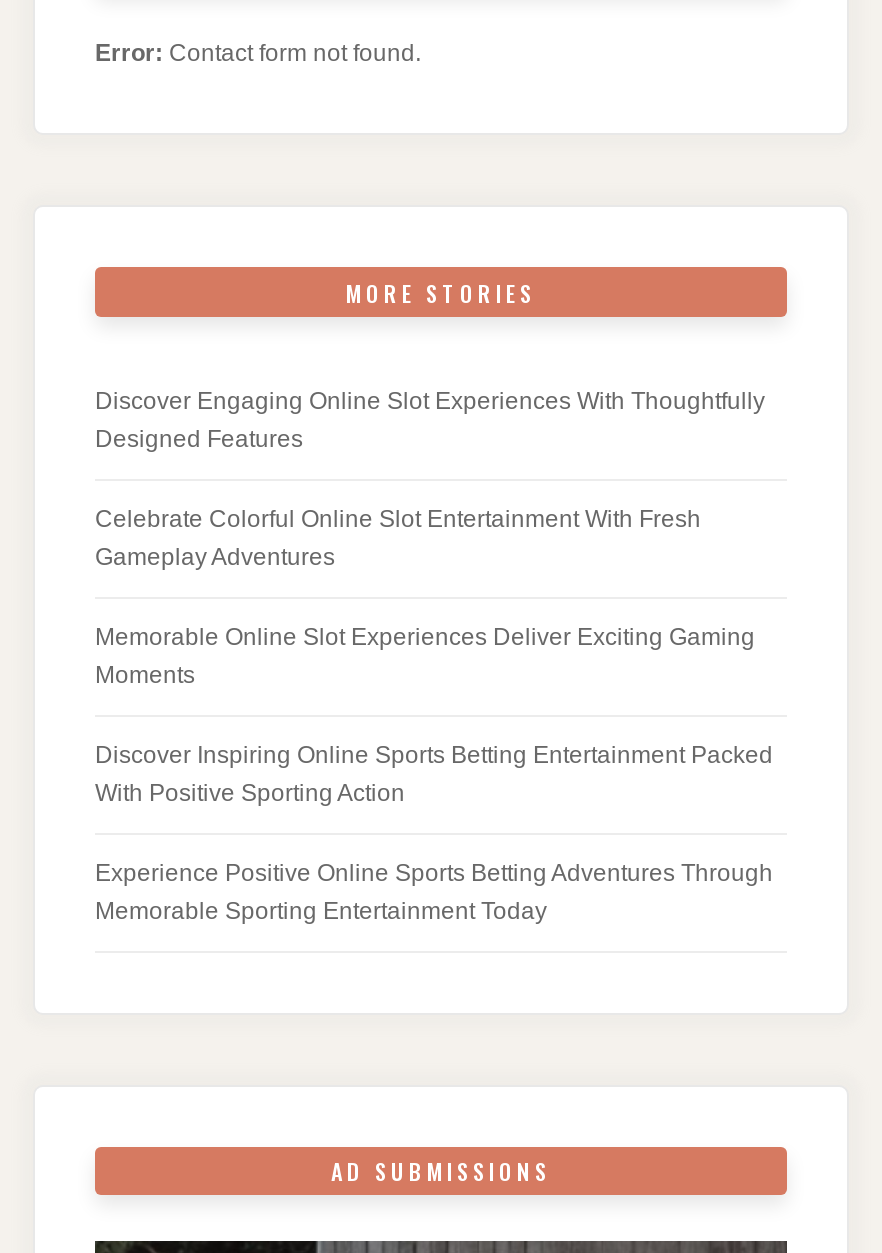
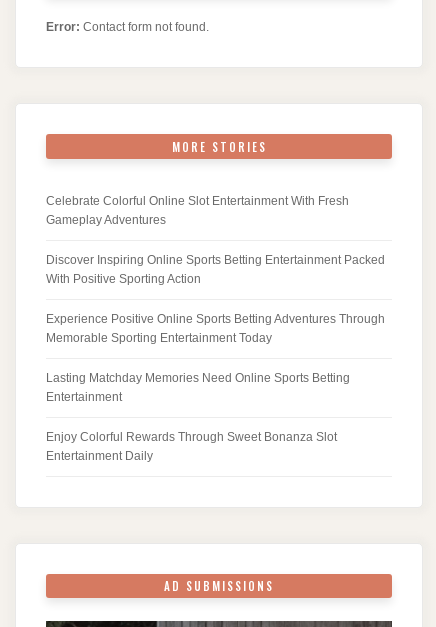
- Discover Engaging Online Slot Experiences With Thoughtfully
- Designed Features

moved up: Celebrate Colorful Online Slot Entertainment With Fresh | Gameplay Adventures

- Memorable Online Slot Experiences Deliver Exciting Gaming
- Moments

moved up: Discover Inspiring Online Sports Betting Entertainment Packed | With Positive Sporting Action | Experience Positive Online Sports Betting Adventures Through | Memorable Sporting Entertainment Today

+ Lasting Matchday Memories Need Online Sports Betting
+ Entertainment
+ Enjoy Colorful Rewards Through Sweet Bonanza Slot
+ Entertainment Daily
